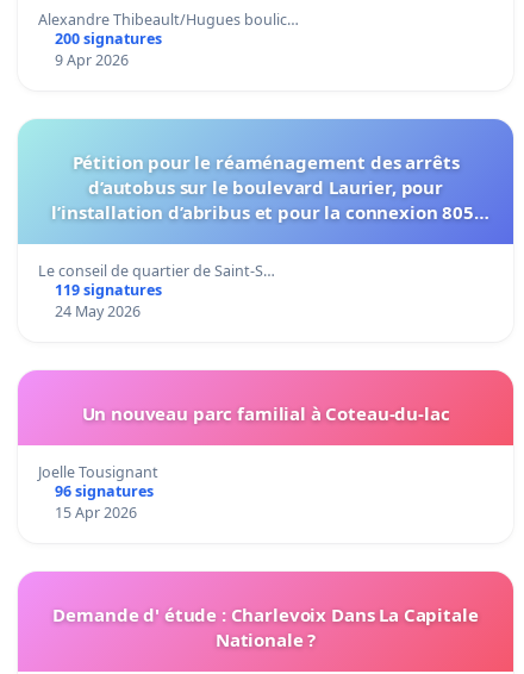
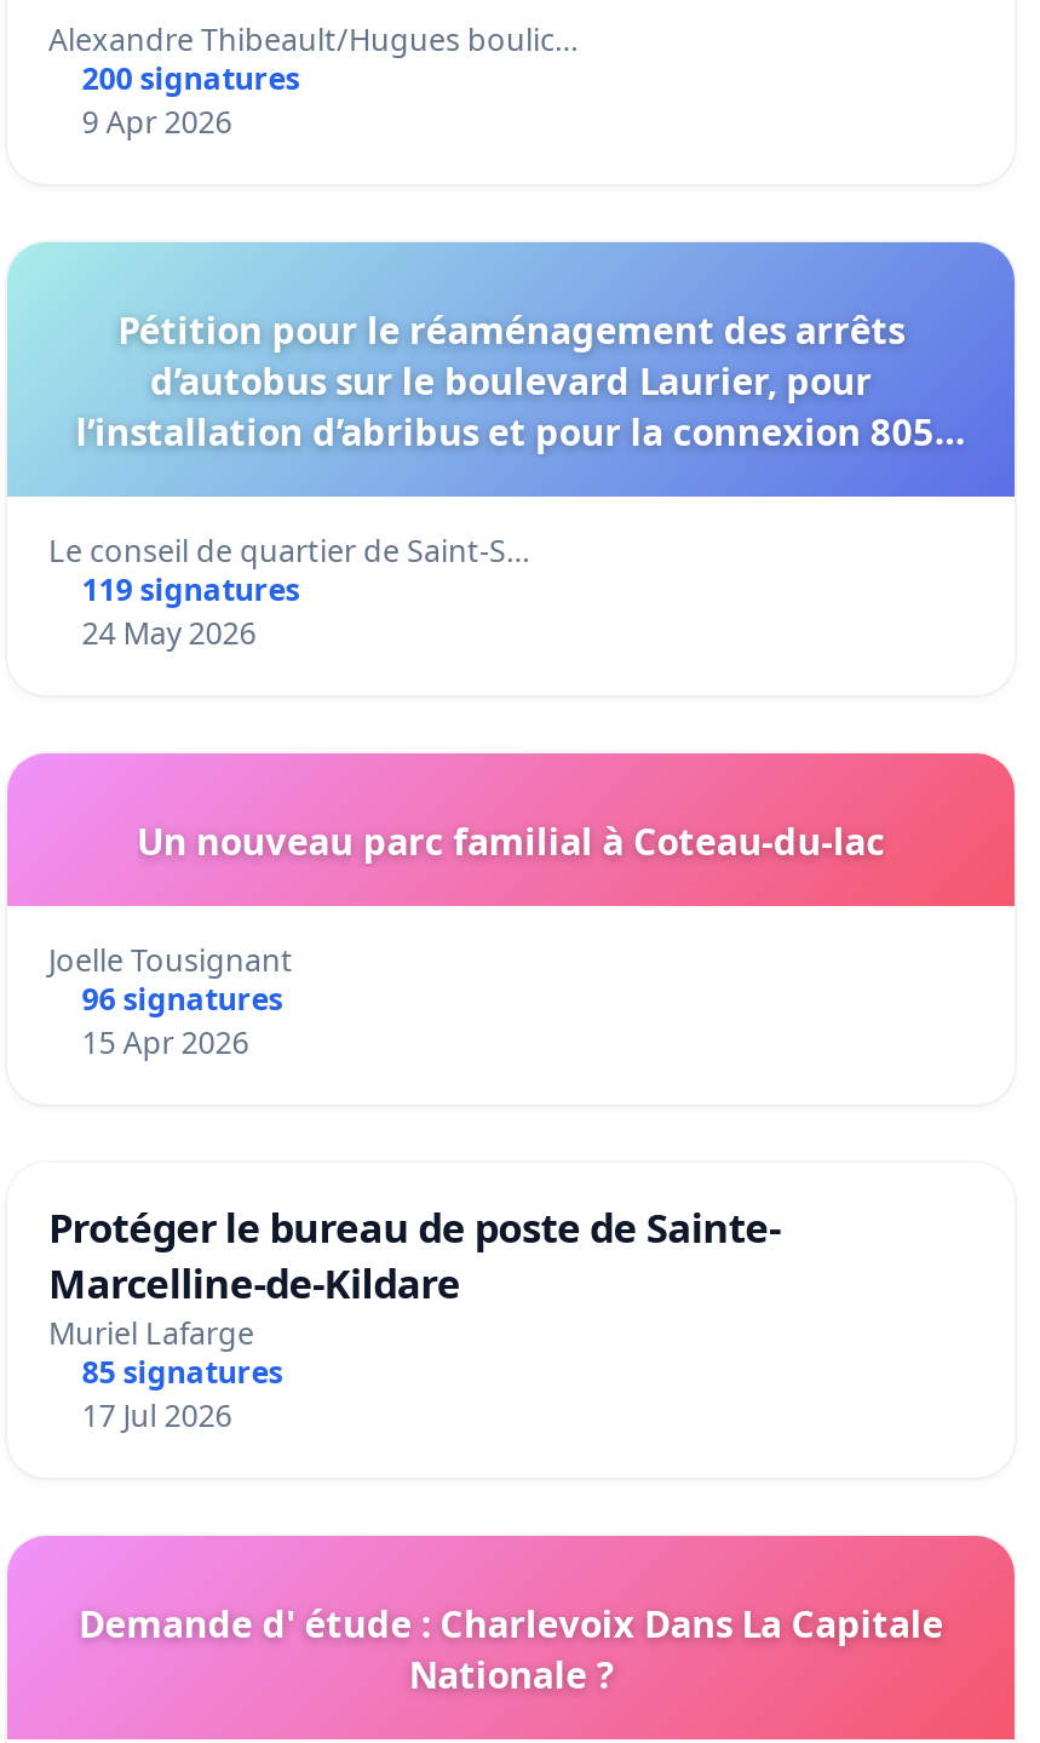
+ Protéger le bureau de poste de Sainte-
+ Marcelline-de-Kildare
+ Muriel Lafarge
+ 85 signatures
+ 17 Jul 2026
